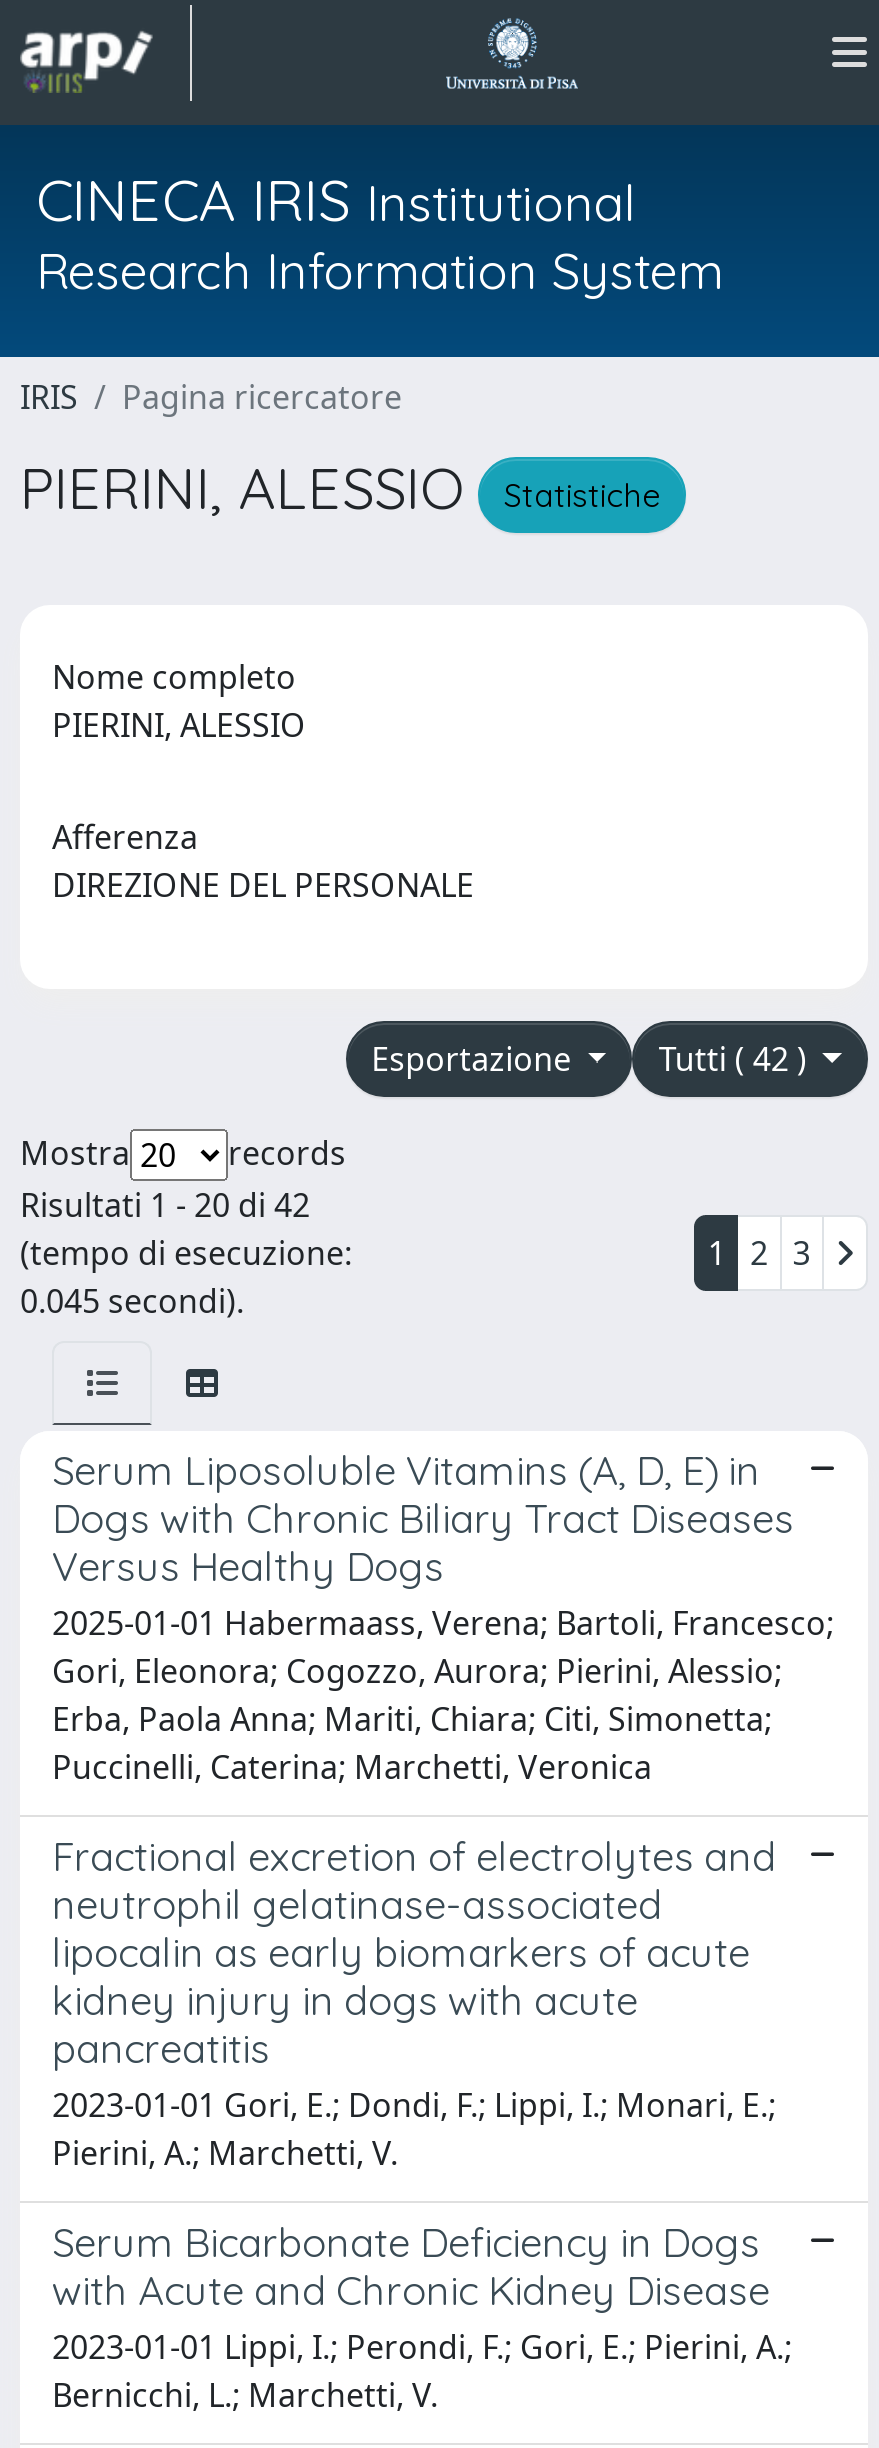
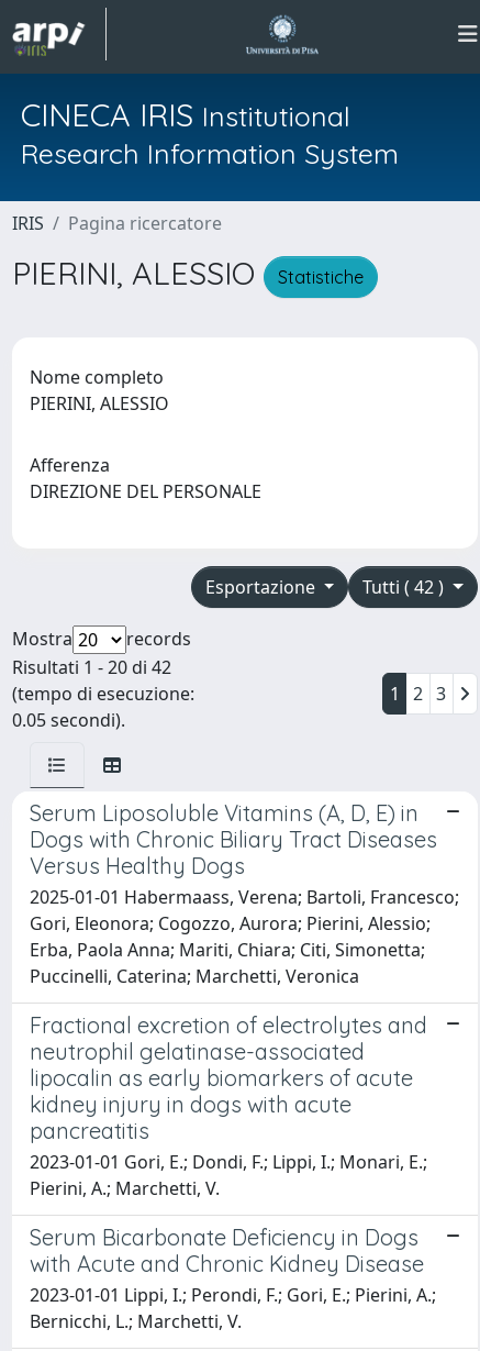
- 0.045 secondi).
+ 0.05 secondi).
